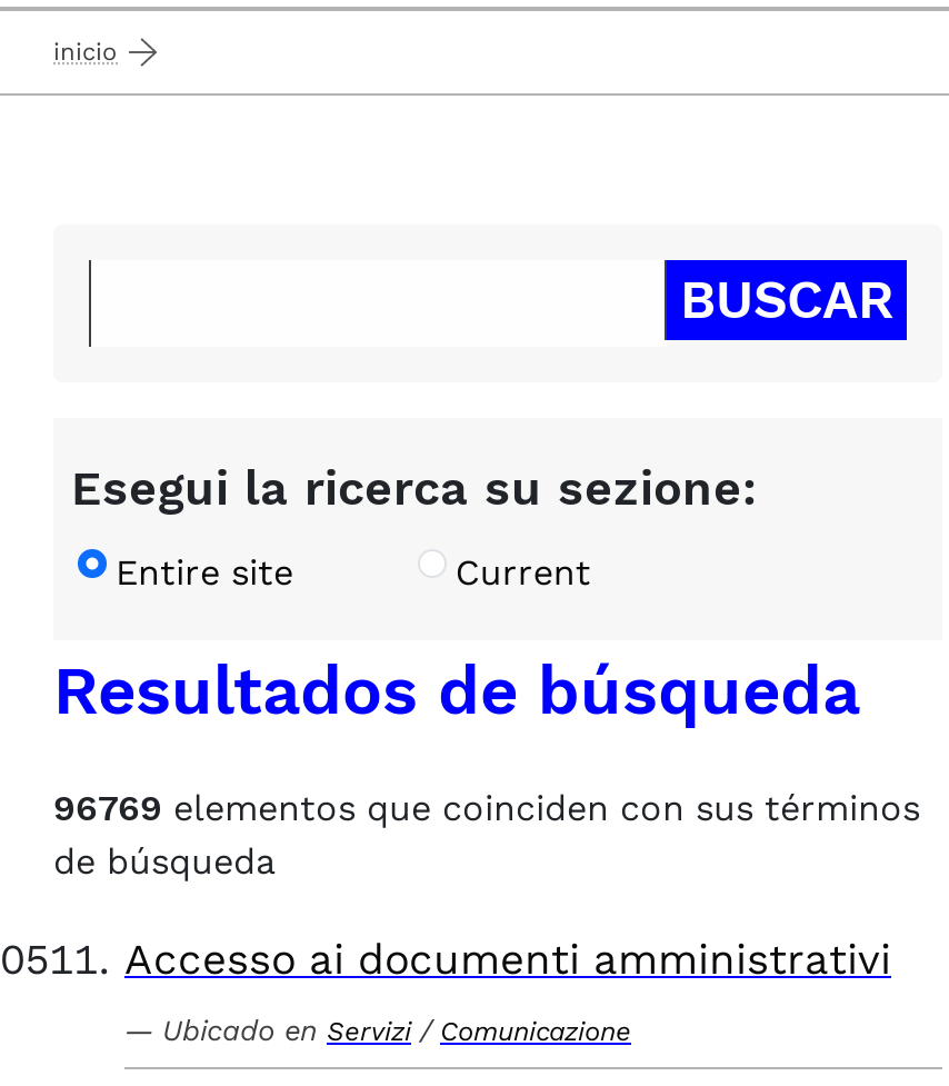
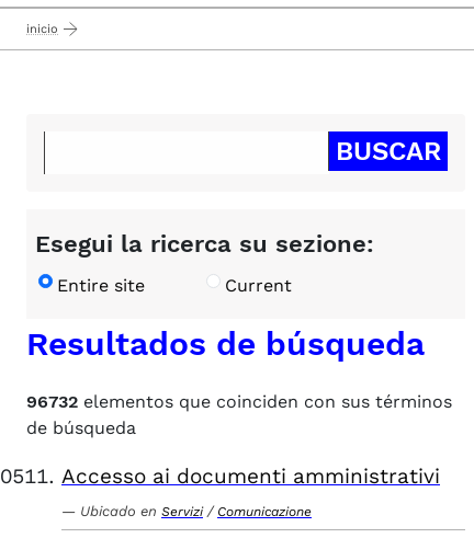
- 96769 elementos que coinciden con sus términos
+ 96732 elementos que coinciden con sus términos
